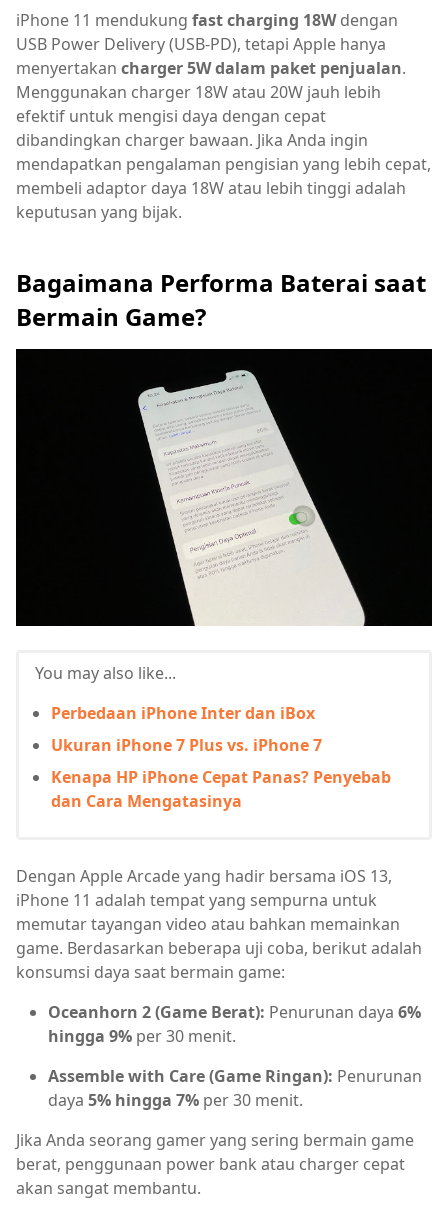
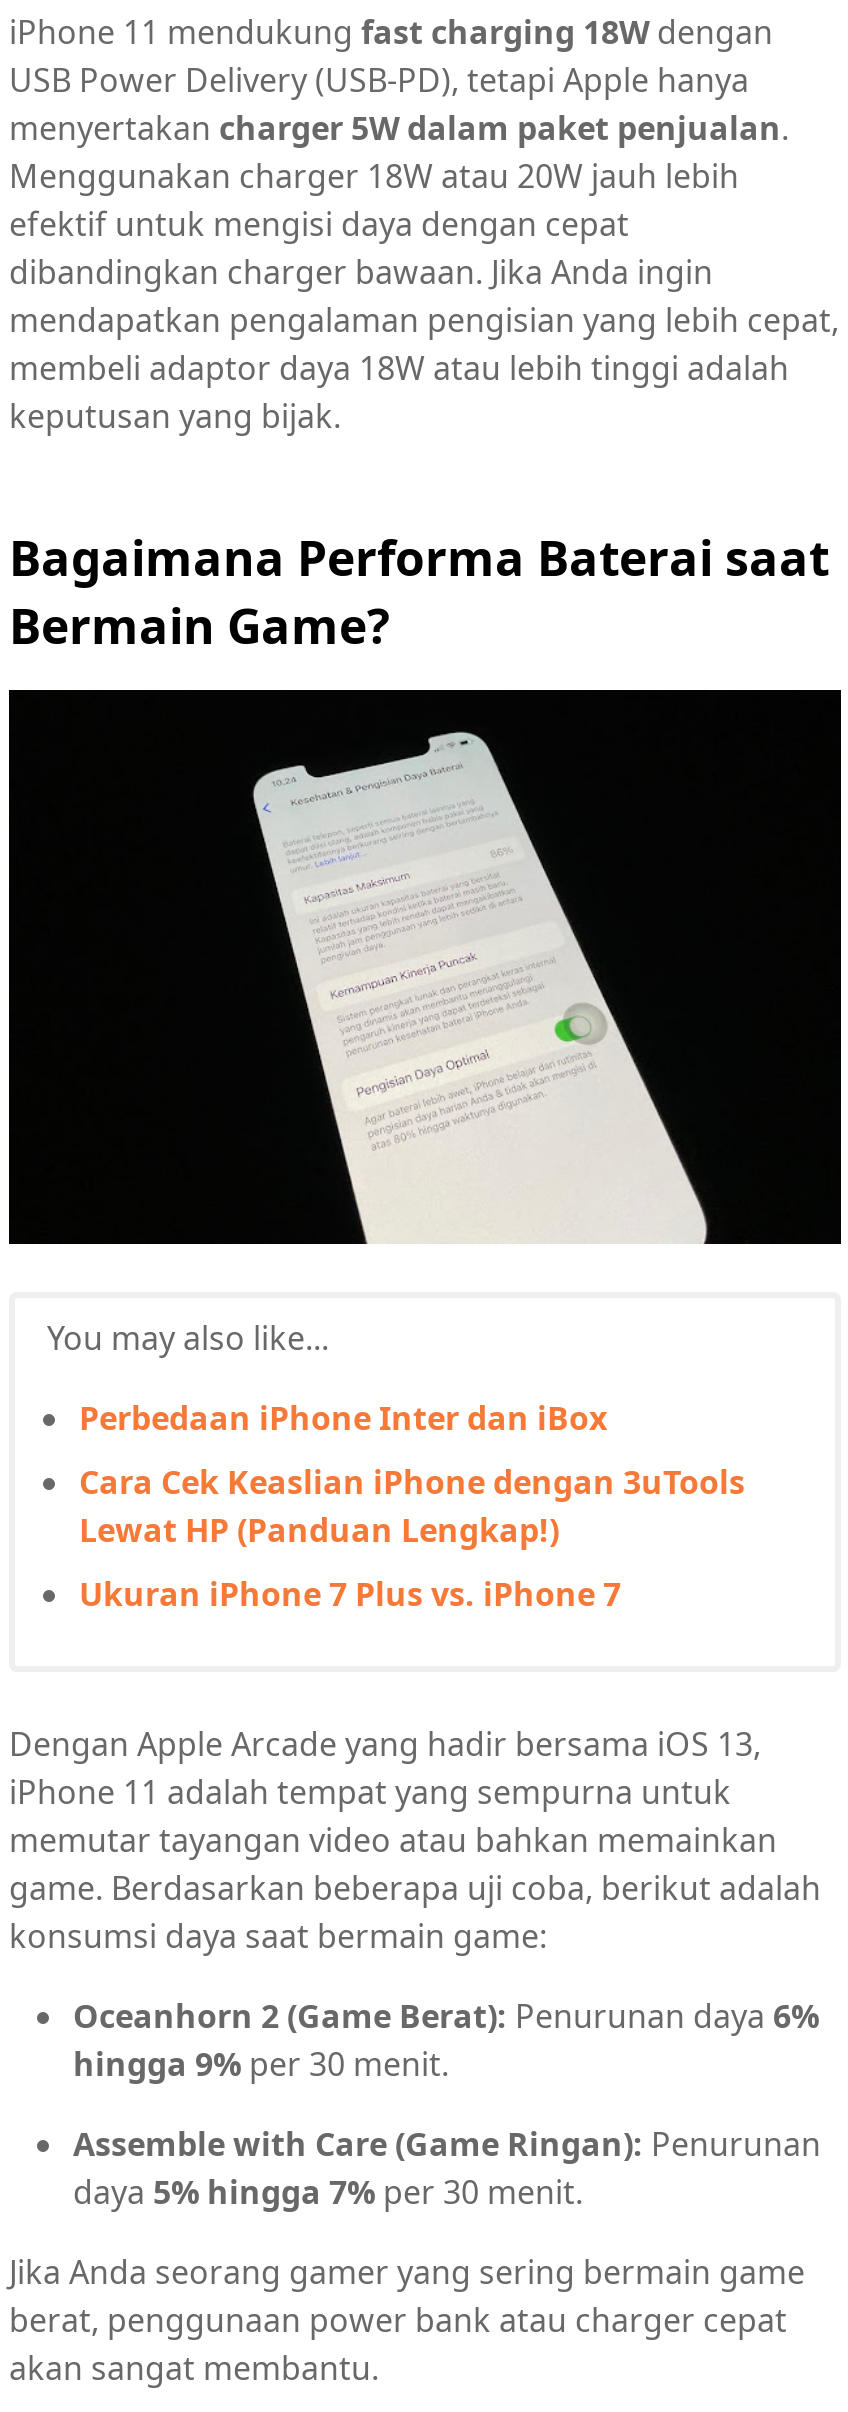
+ Cara Cek Keaslian iPhone dengan 3uTools
+ Lewat HP (Panduan Lengkap!)

moved down: Ukuran iPhone 7 Plus vs. iPhone 7

- Kenapa HP iPhone Cepat Panas? Penyebab
- dan Cara Mengatasinya
